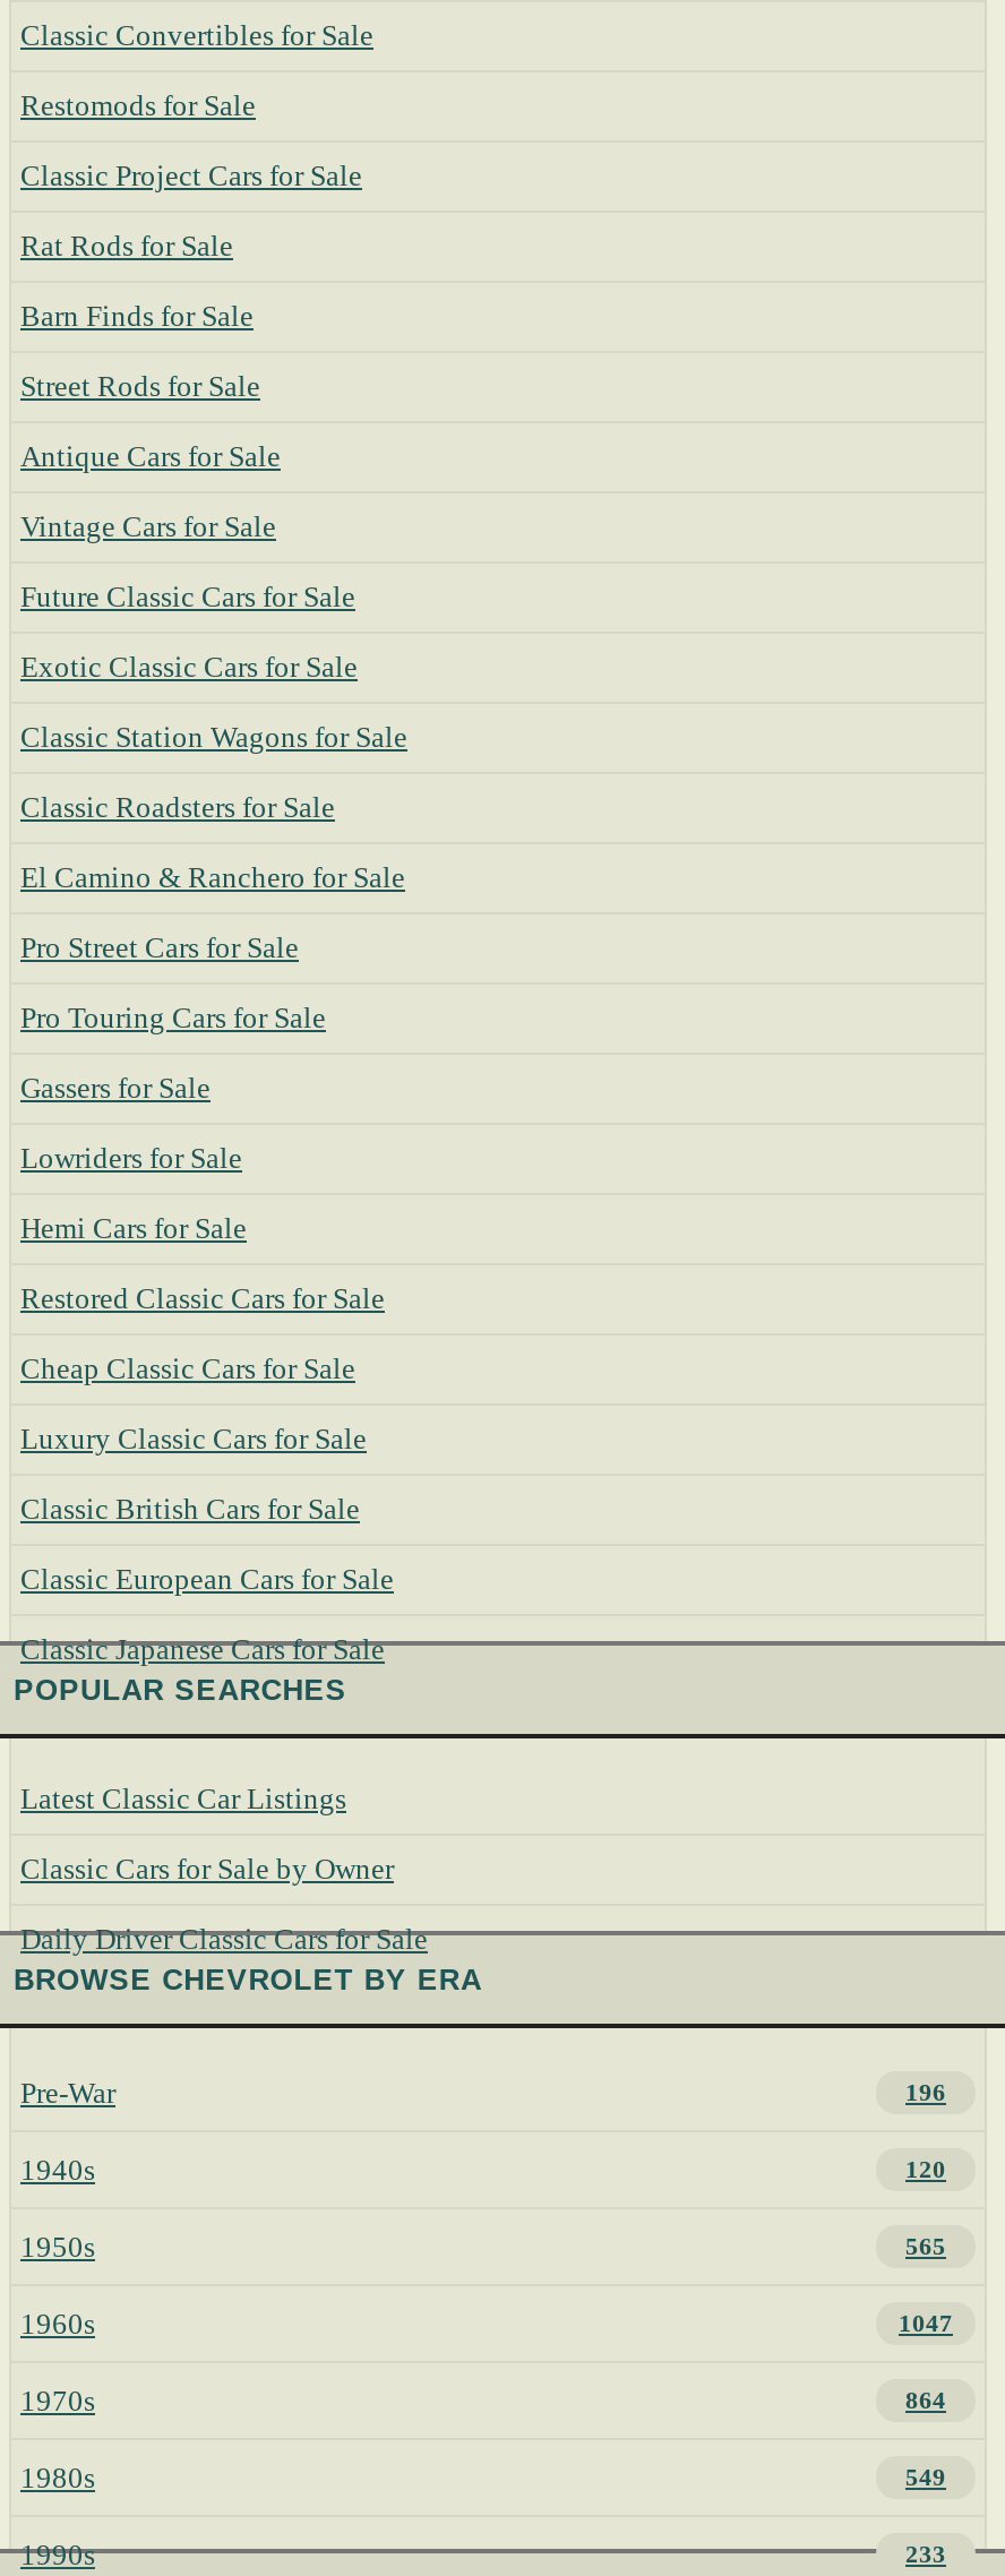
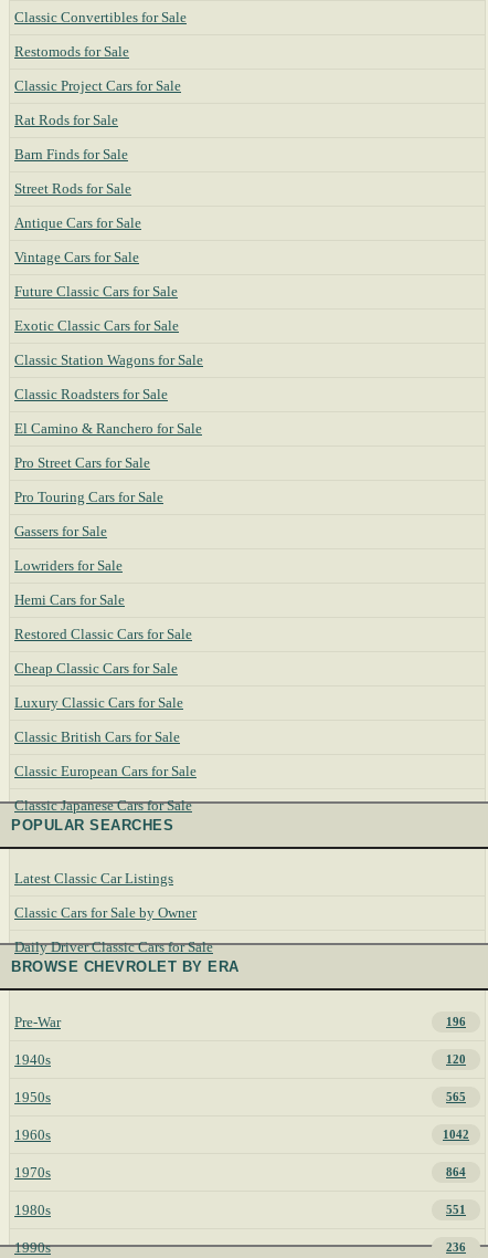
- 1047
+ 1042

- 549
+ 551

- 233
+ 236
